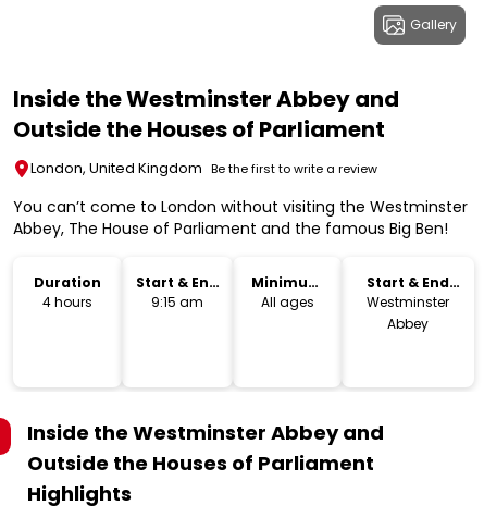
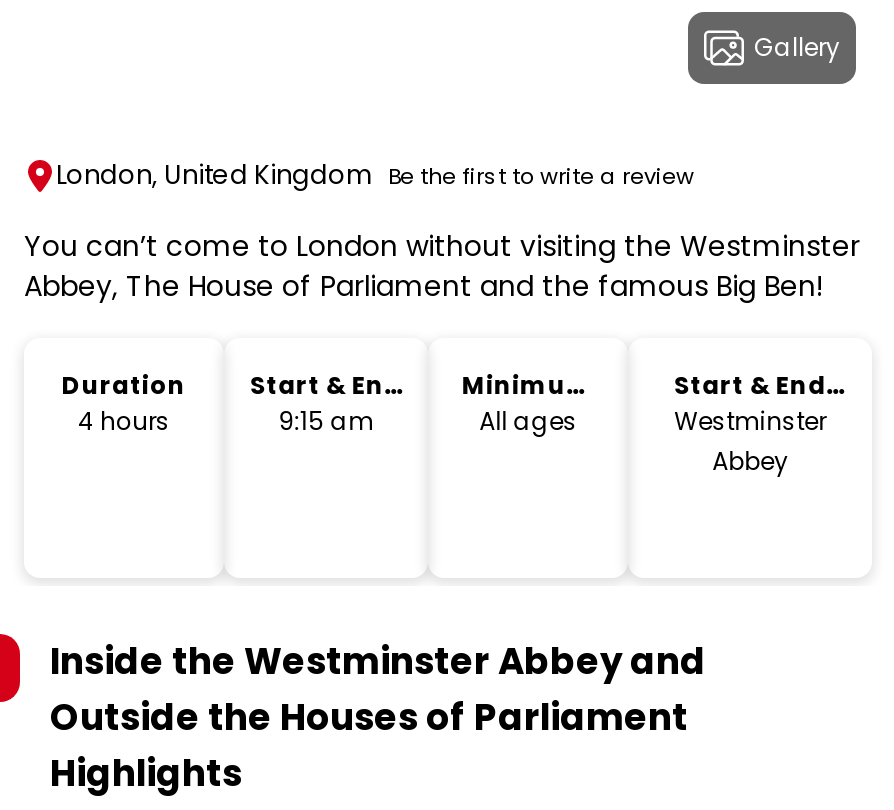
- Inside the Westminster Abbey and
- Outside the Houses of Parliament
